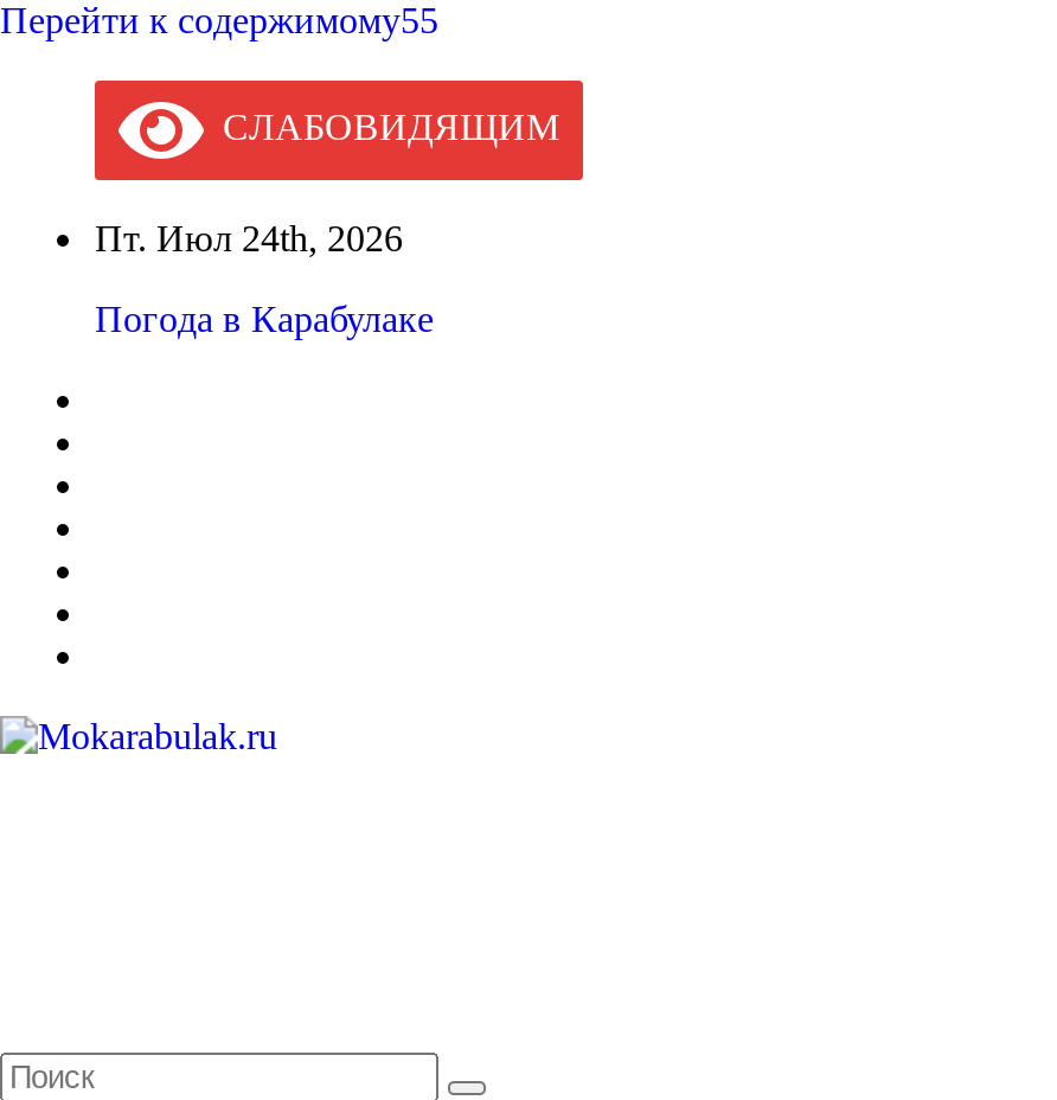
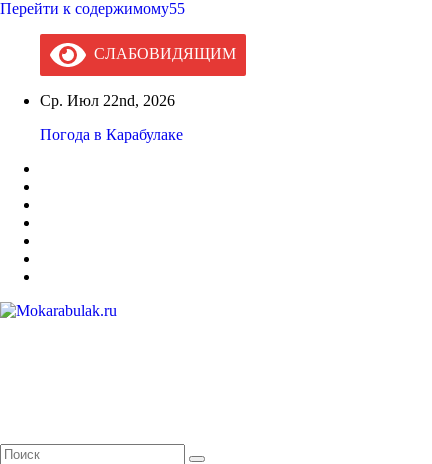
- Пт. Июл 24th, 2026
+ Ср. Июл 22nd, 2026
